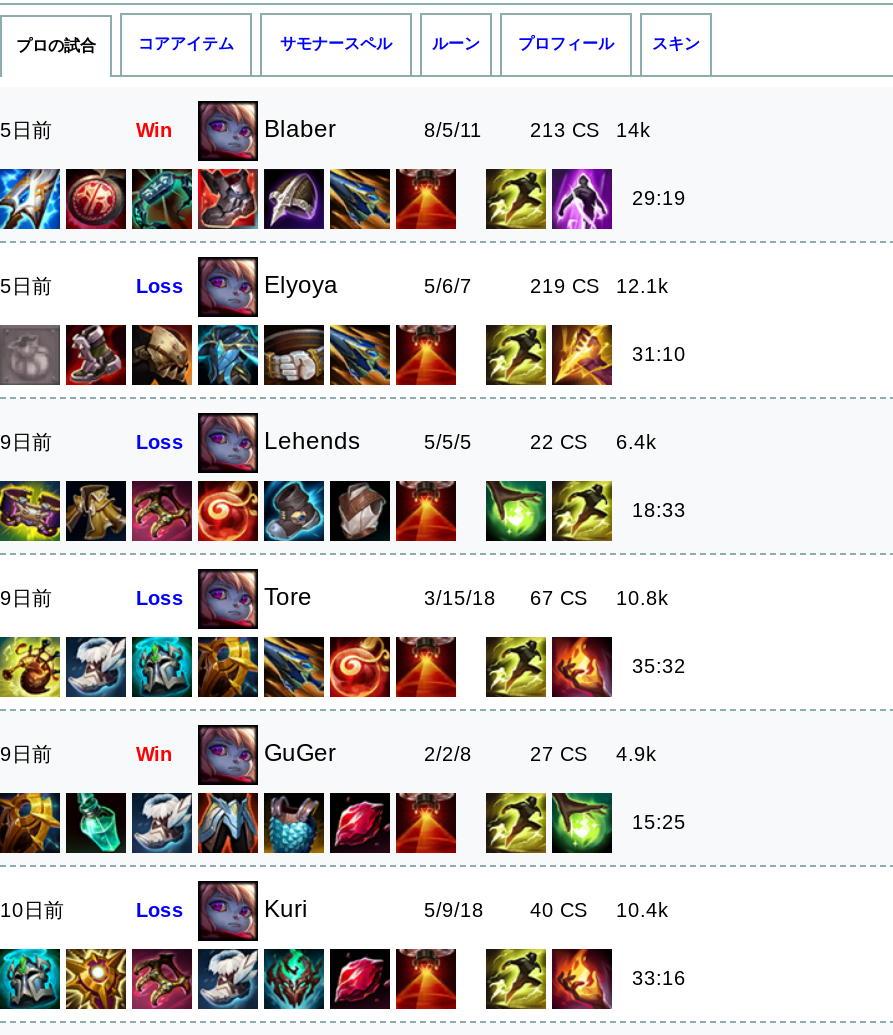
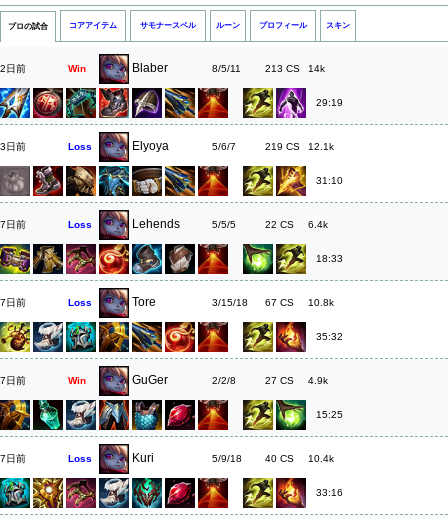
- 5日前
+ 2日前

- 5日前
+ 3日前

- 9日前
+ 7日前

- 9日前
+ 7日前

- 9日前
+ 7日前

- 10日前
+ 7日前
